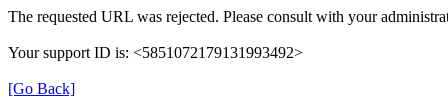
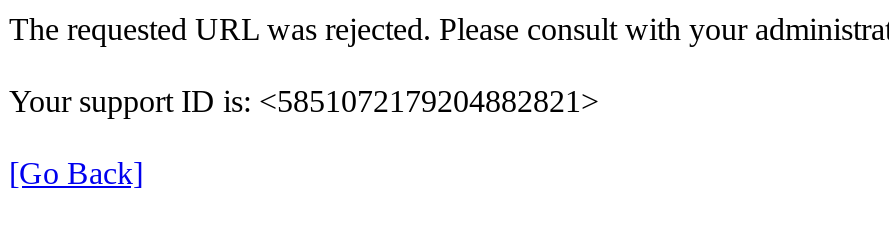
- Your support ID is: <5851072179131993492>
+ Your support ID is: <5851072179204882821>
